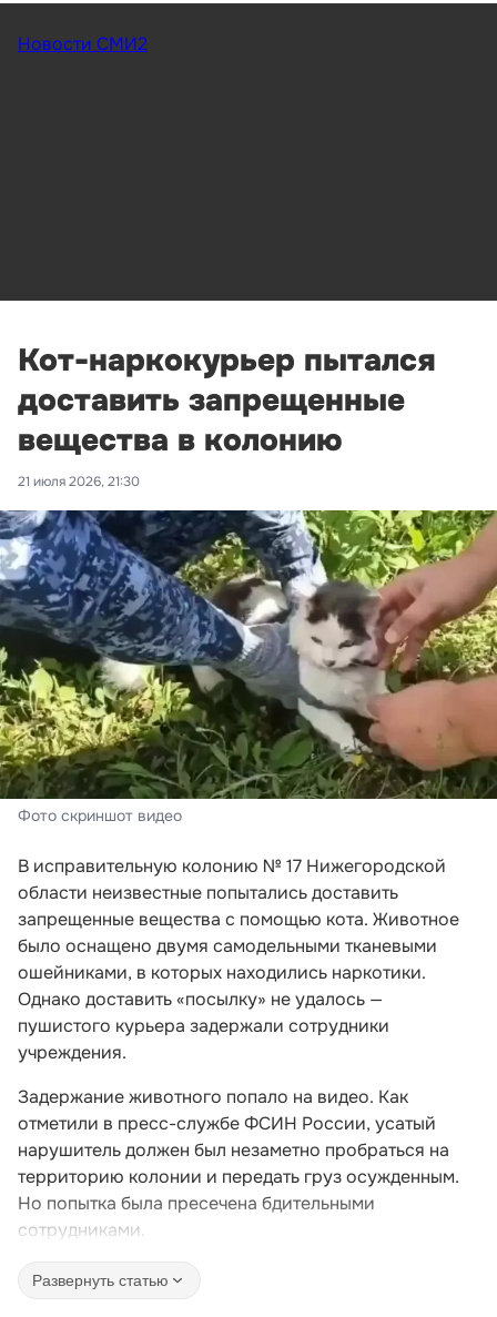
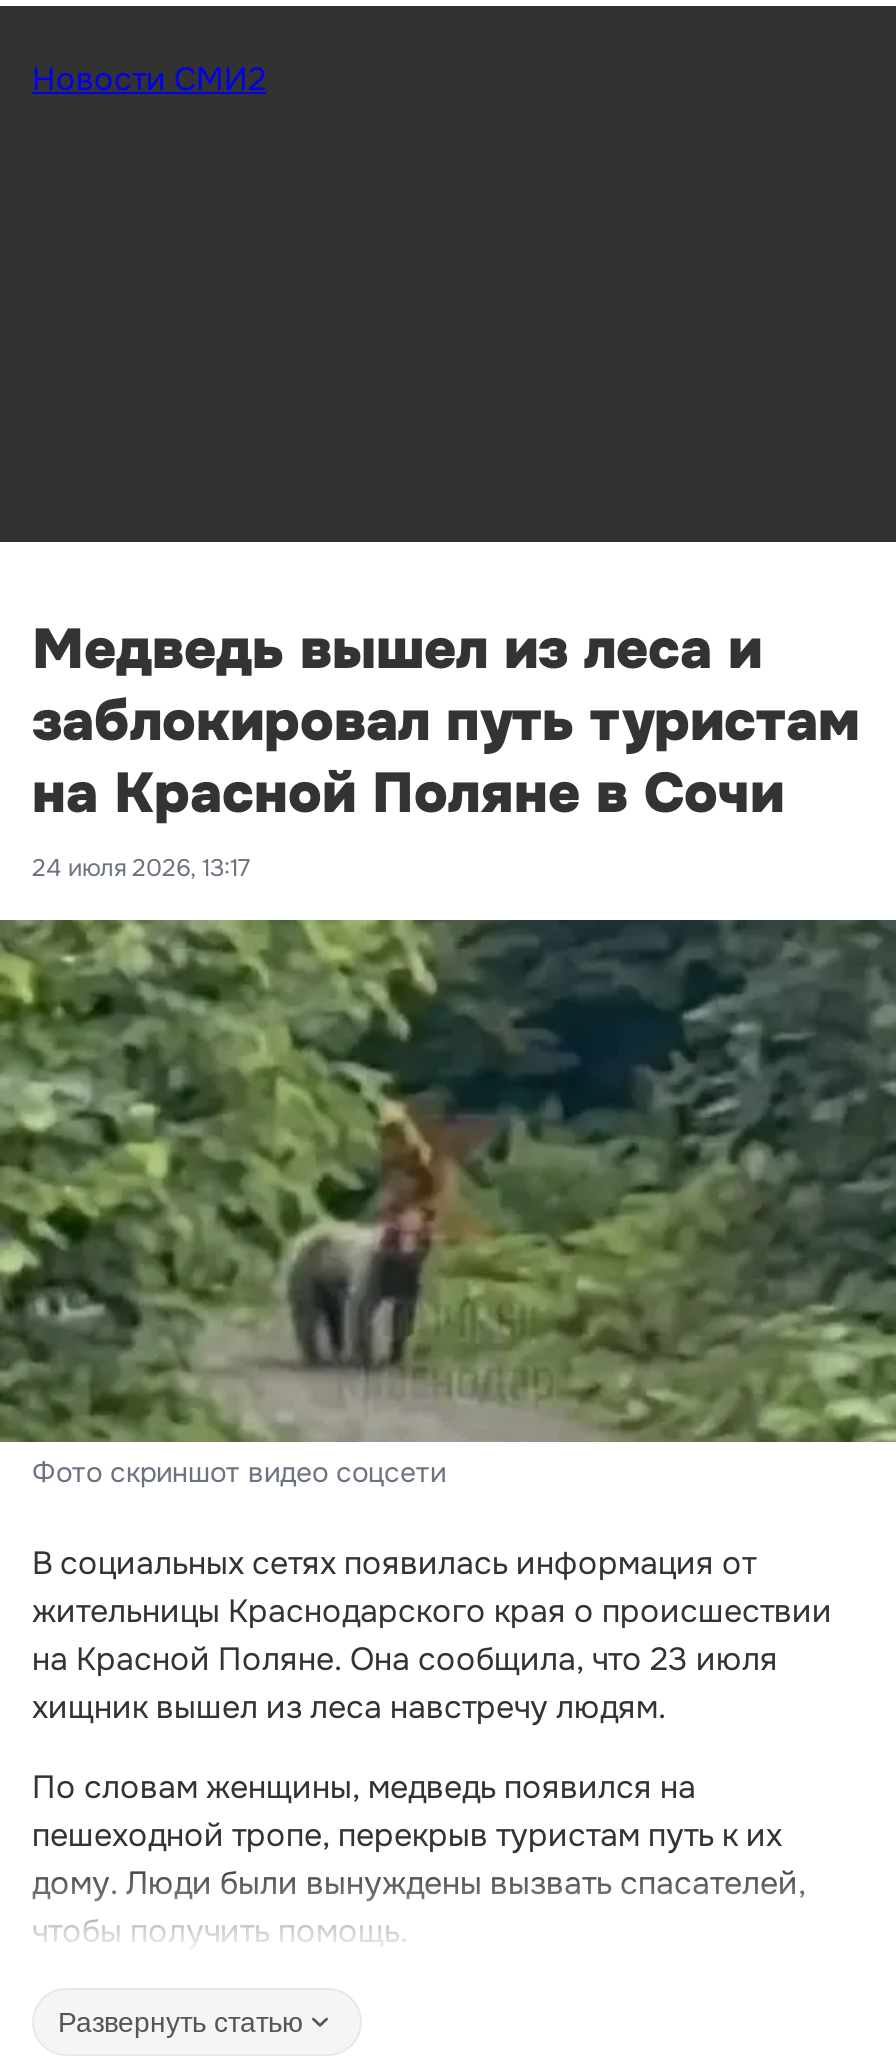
- Кот-наркокурьер пытался
- доставить запрещенные
- вещества в колонию
- 21 июля 2026, 21:30
+ Медведь вышел из леса и
+ заблокировал путь туристам
+ на Красной Поляне в Сочи
+ 24 июля 2026, 13:17

- [image]
- Фото скриншот видео
+ [image]
+ Фото скриншот видео соцсети

- В исправительную колонию № 17 Нижегородской
- области неизвестные попытались доставить
- запрещенные вещества с помощью кота. Животное
- было оснащено двумя самодельными тканевыми
- ошейниками, в которых находились наркотики.
- Однако доставить «посылку» не удалось —
- пушистого курьера задержали сотрудники
- учреждения.
+ В социальных сетях появилась информация от
+ жительницы Краснодарского края о происшествии
+ на Красной Поляне. Она сообщила, что 23 июля
+ хищник вышел из леса навстречу людям.

- Задержание животного попало на видео. Как
- отметили в пресс-службе ФСИН России, усатый
- нарушитель должен был незаметно пробраться на
- территорию колонии и передать груз осужденным.
- Но попытка была пресечена бдительными
- сотрудниками.
+ По словам женщины, медведь появился на
+ пешеходной тропе, перекрыв туристам путь к их
+ дому. Люди были вынуждены вызвать спасателей,
+ чтобы получить помощь.
